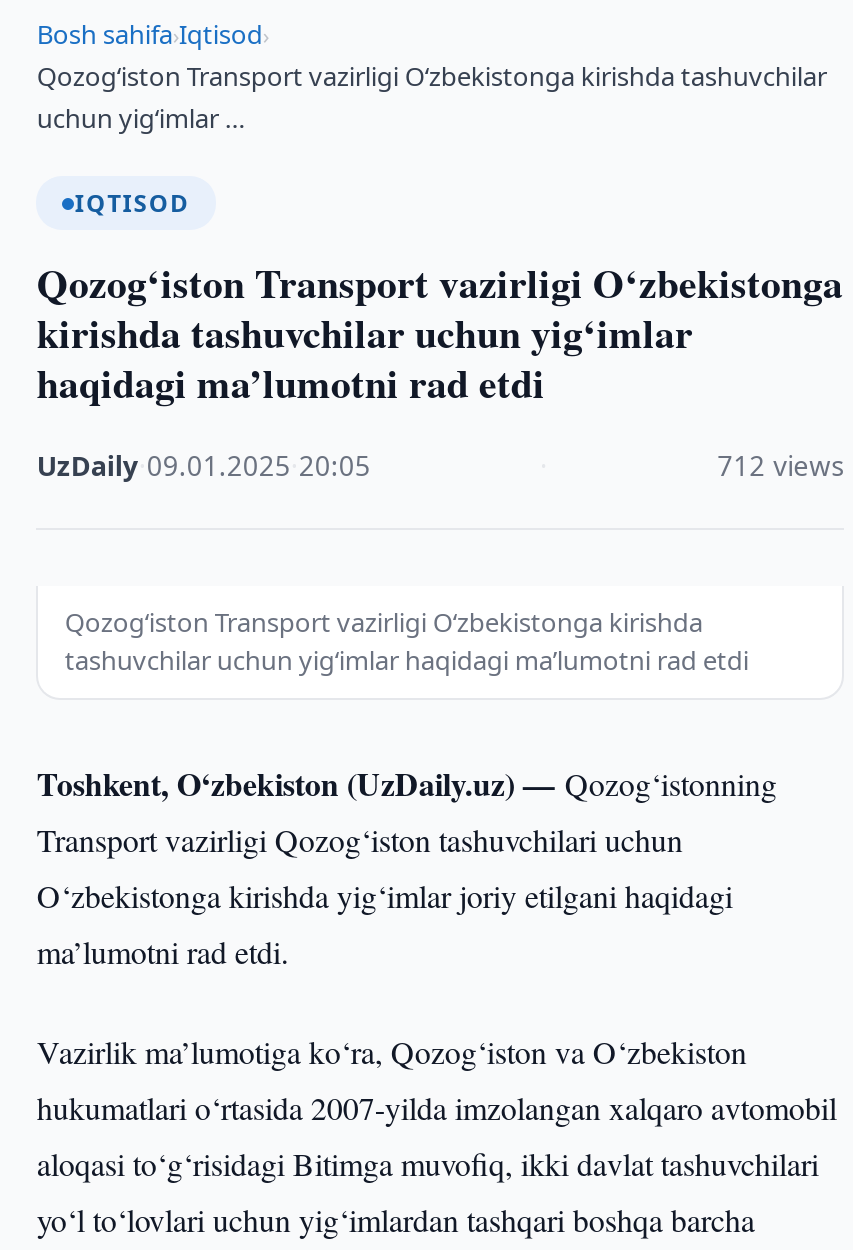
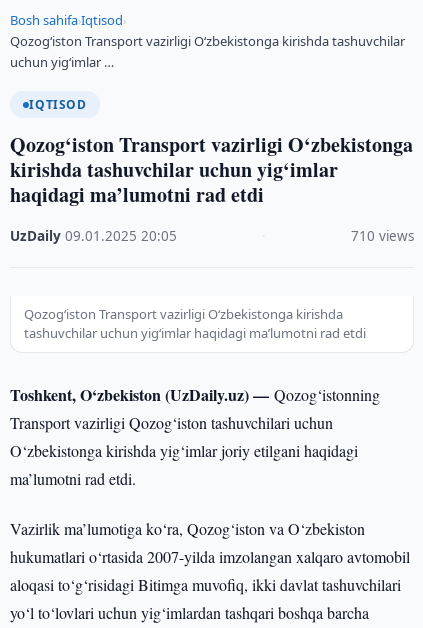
- 712 views
+ 710 views
